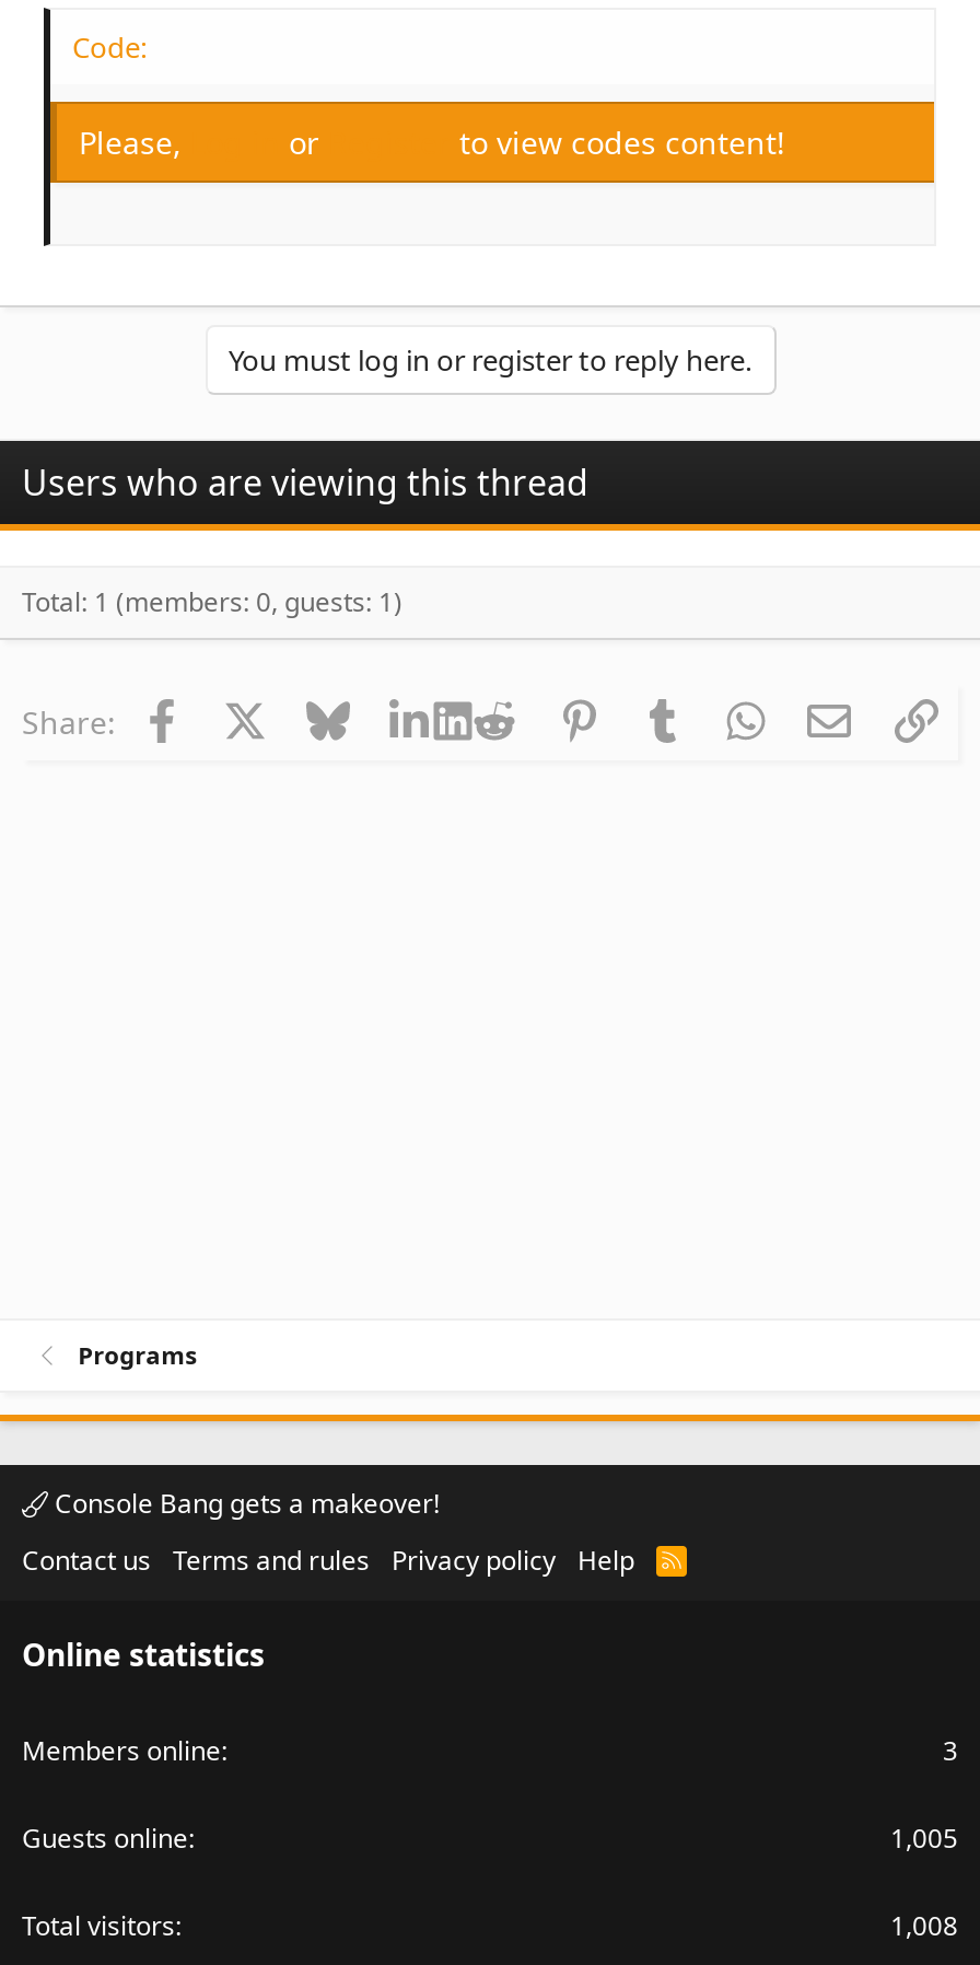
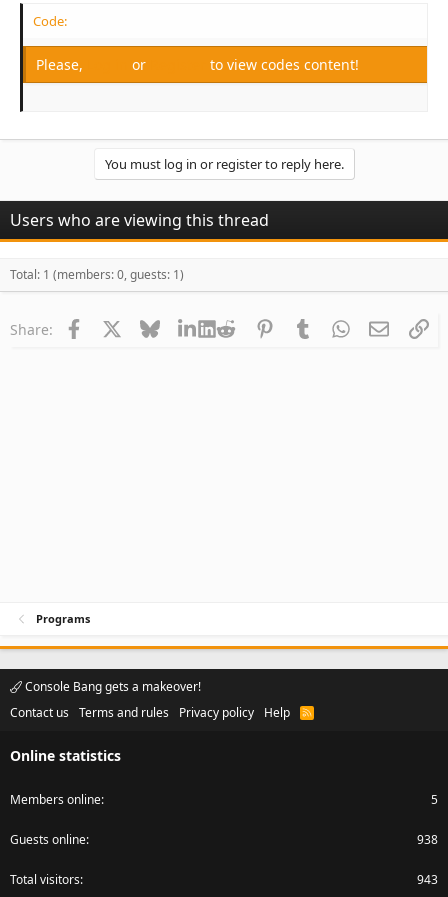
- 3
+ 5

- 1,005
+ 938

- 1,008
+ 943
